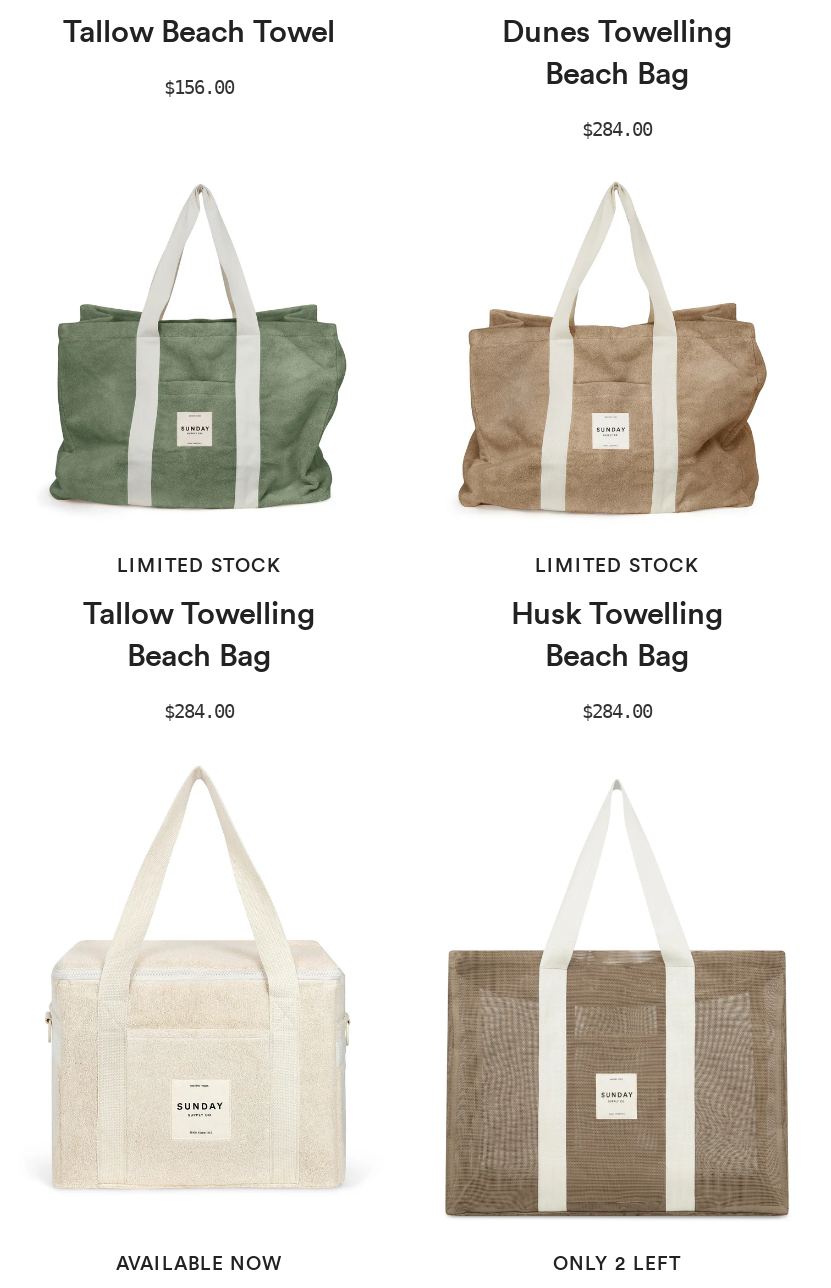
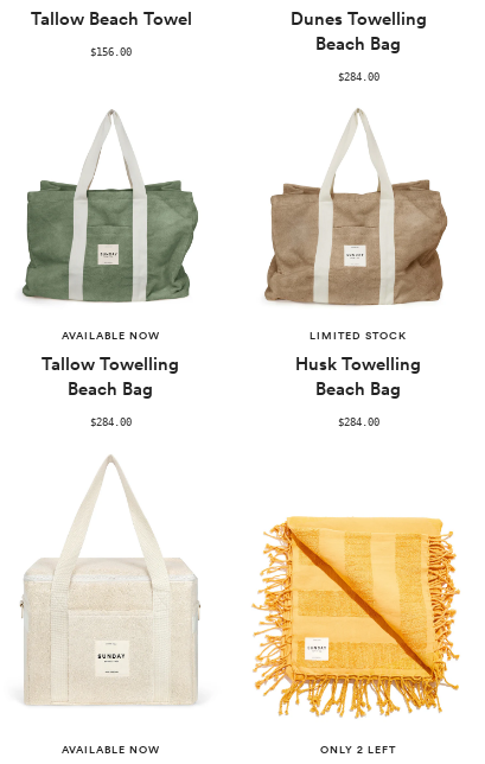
- LIMITED STOCK
+ AVAILABLE NOW

- [image]
+ [image]
